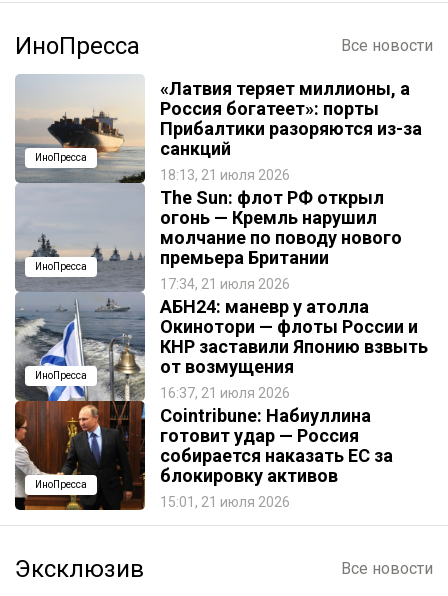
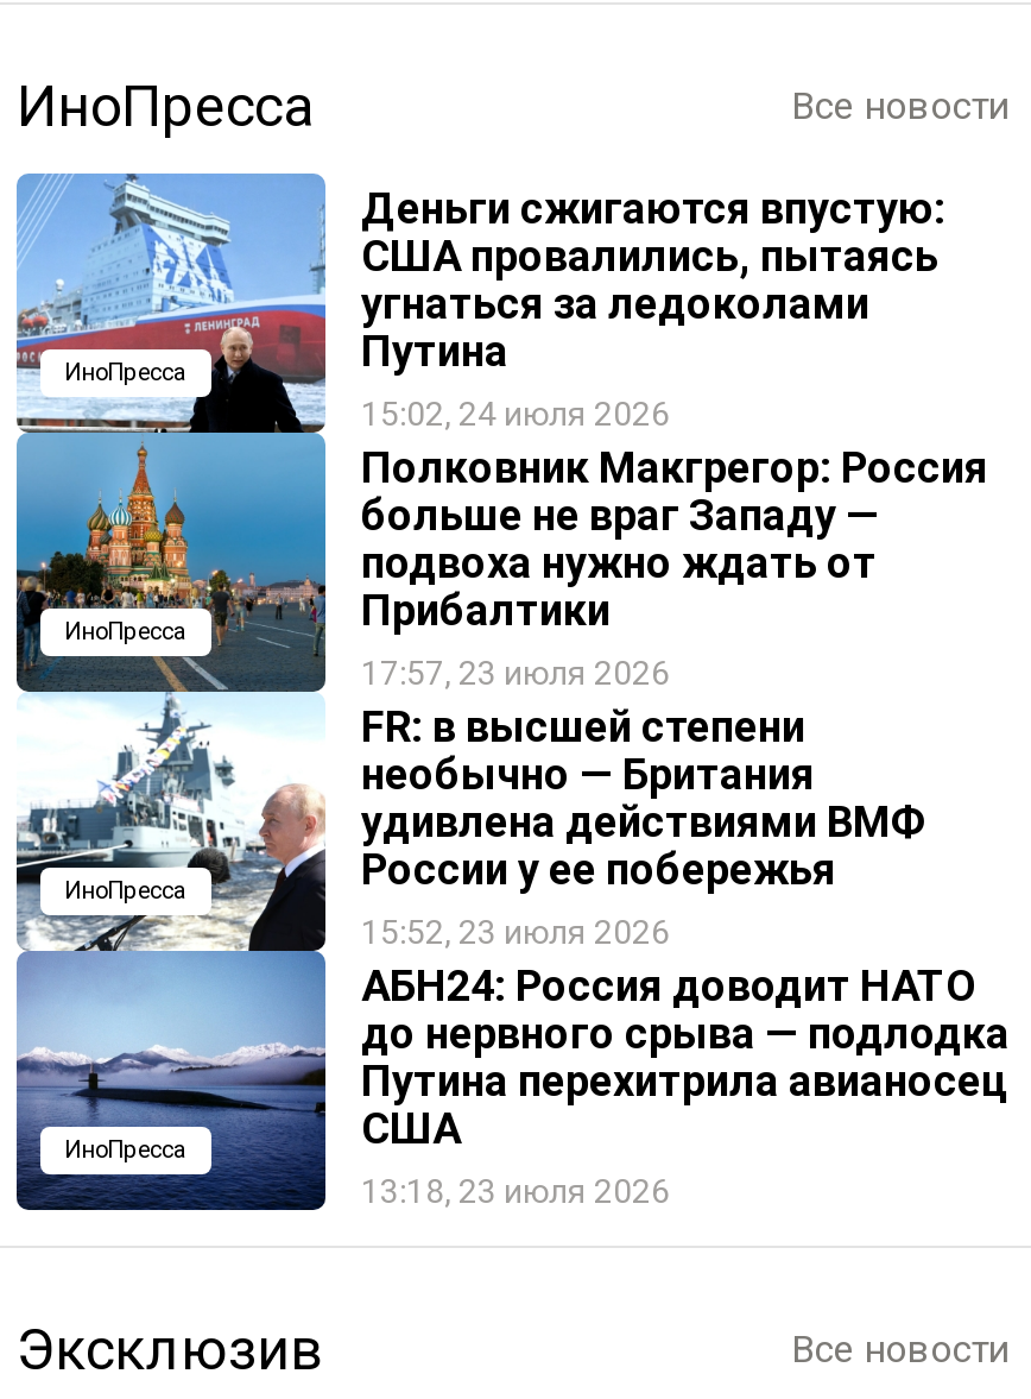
- [image]
- «Латвия теряет миллионы, а
- Россия богатеет»: порты
- Прибалтики разоряются из-за
- санкций
- 18:13, 21 июля 2026
+ [image]
+ Деньги сжигаются впустую:
+ США провалились, пытаясь
+ угнаться за ледоколами
+ Путина
+ 15:02, 24 июля 2026

- The Sun: флот РФ открыл
- огонь — Кремль нарушил
- молчание по поводу нового
- премьера Британии
- 17:34, 21 июля 2026
+ Полковник Макгрегор: Россия
+ больше не враг Западу —
+ подвоха нужно ждать от
+ Прибалтики
+ 17:57, 23 июля 2026

- АБН24: маневр у атолла
- Окинотори — флоты России и
- КНР заставили Японию взвыть
- от возмущения
- 16:37, 21 июля 2026
+ FR: в высшей степени
+ необычно — Британия
+ удивлена действиями ВМФ
+ России у ее побережья
+ 15:52, 23 июля 2026

- Cointribune: Набиуллина
- готовит удар — Россия
- собирается наказать EC за
- блокировку активов
- 15:01, 21 июля 2026
+ АБН24: Россия доводит НАТО
+ до нервного срыва — подлодка
+ Путина перехитрила авианосец
+ США
+ 13:18, 23 июля 2026
